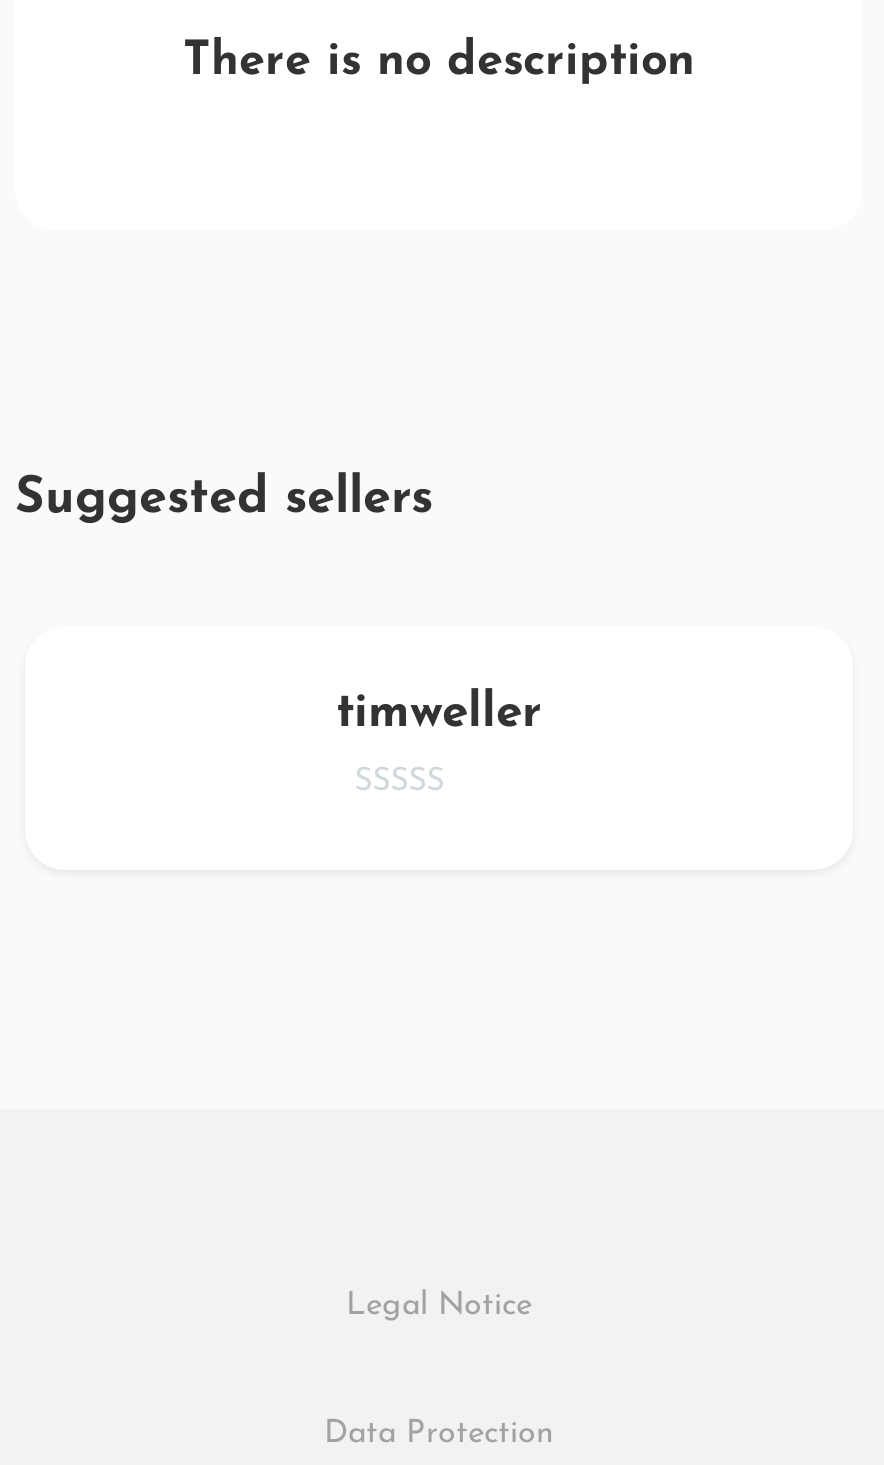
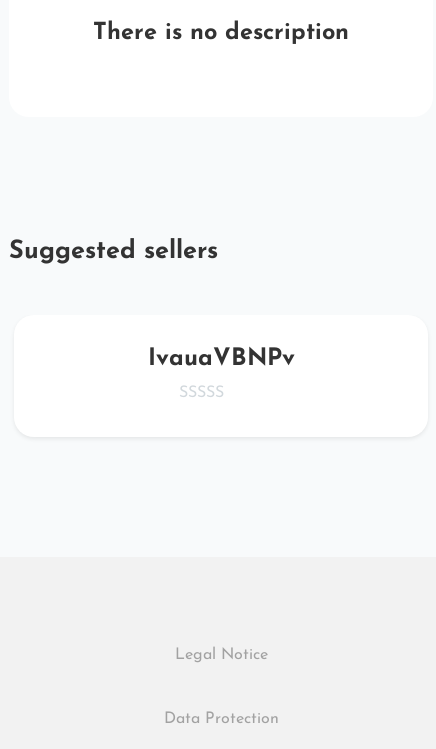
- timweller
+ IvauaVBNPv
